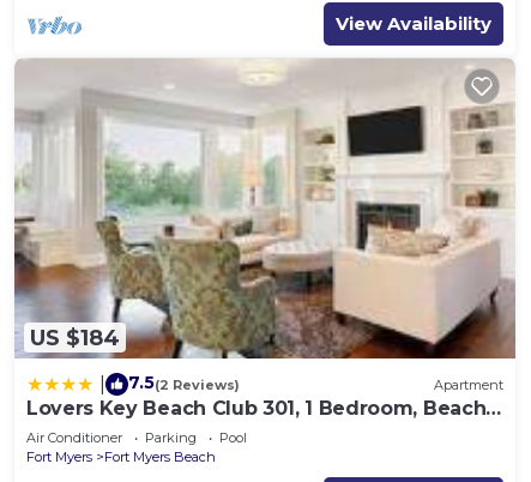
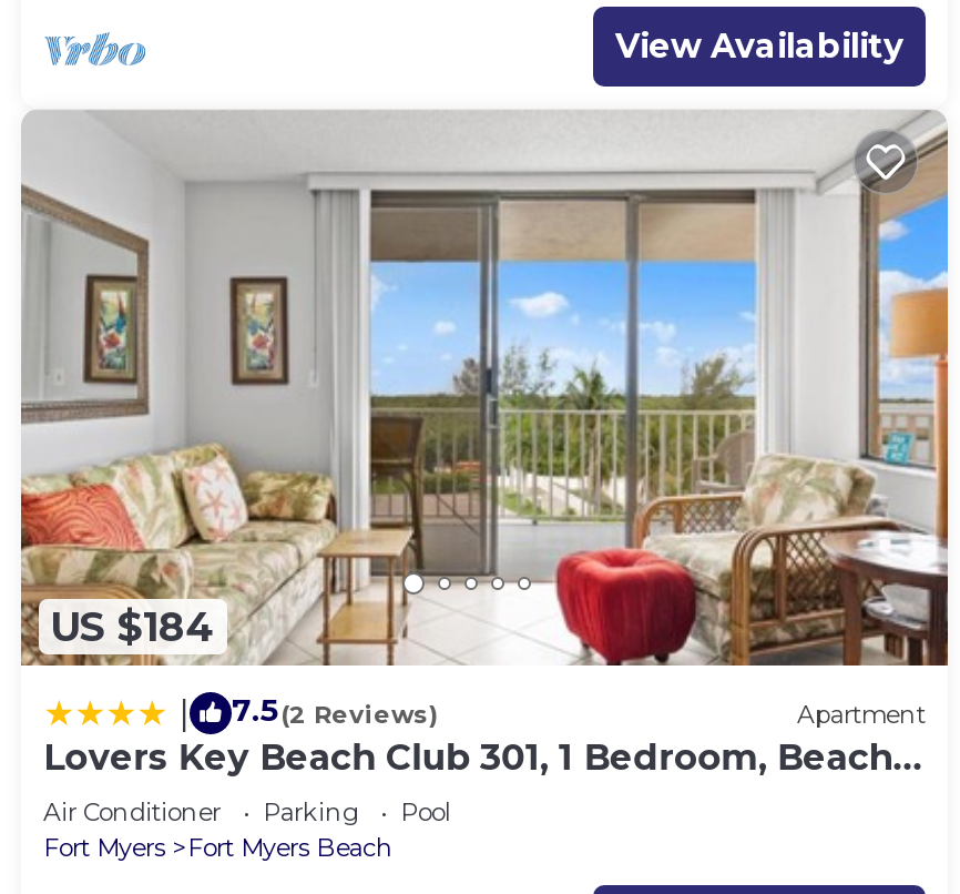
- [image]
+ [image]
